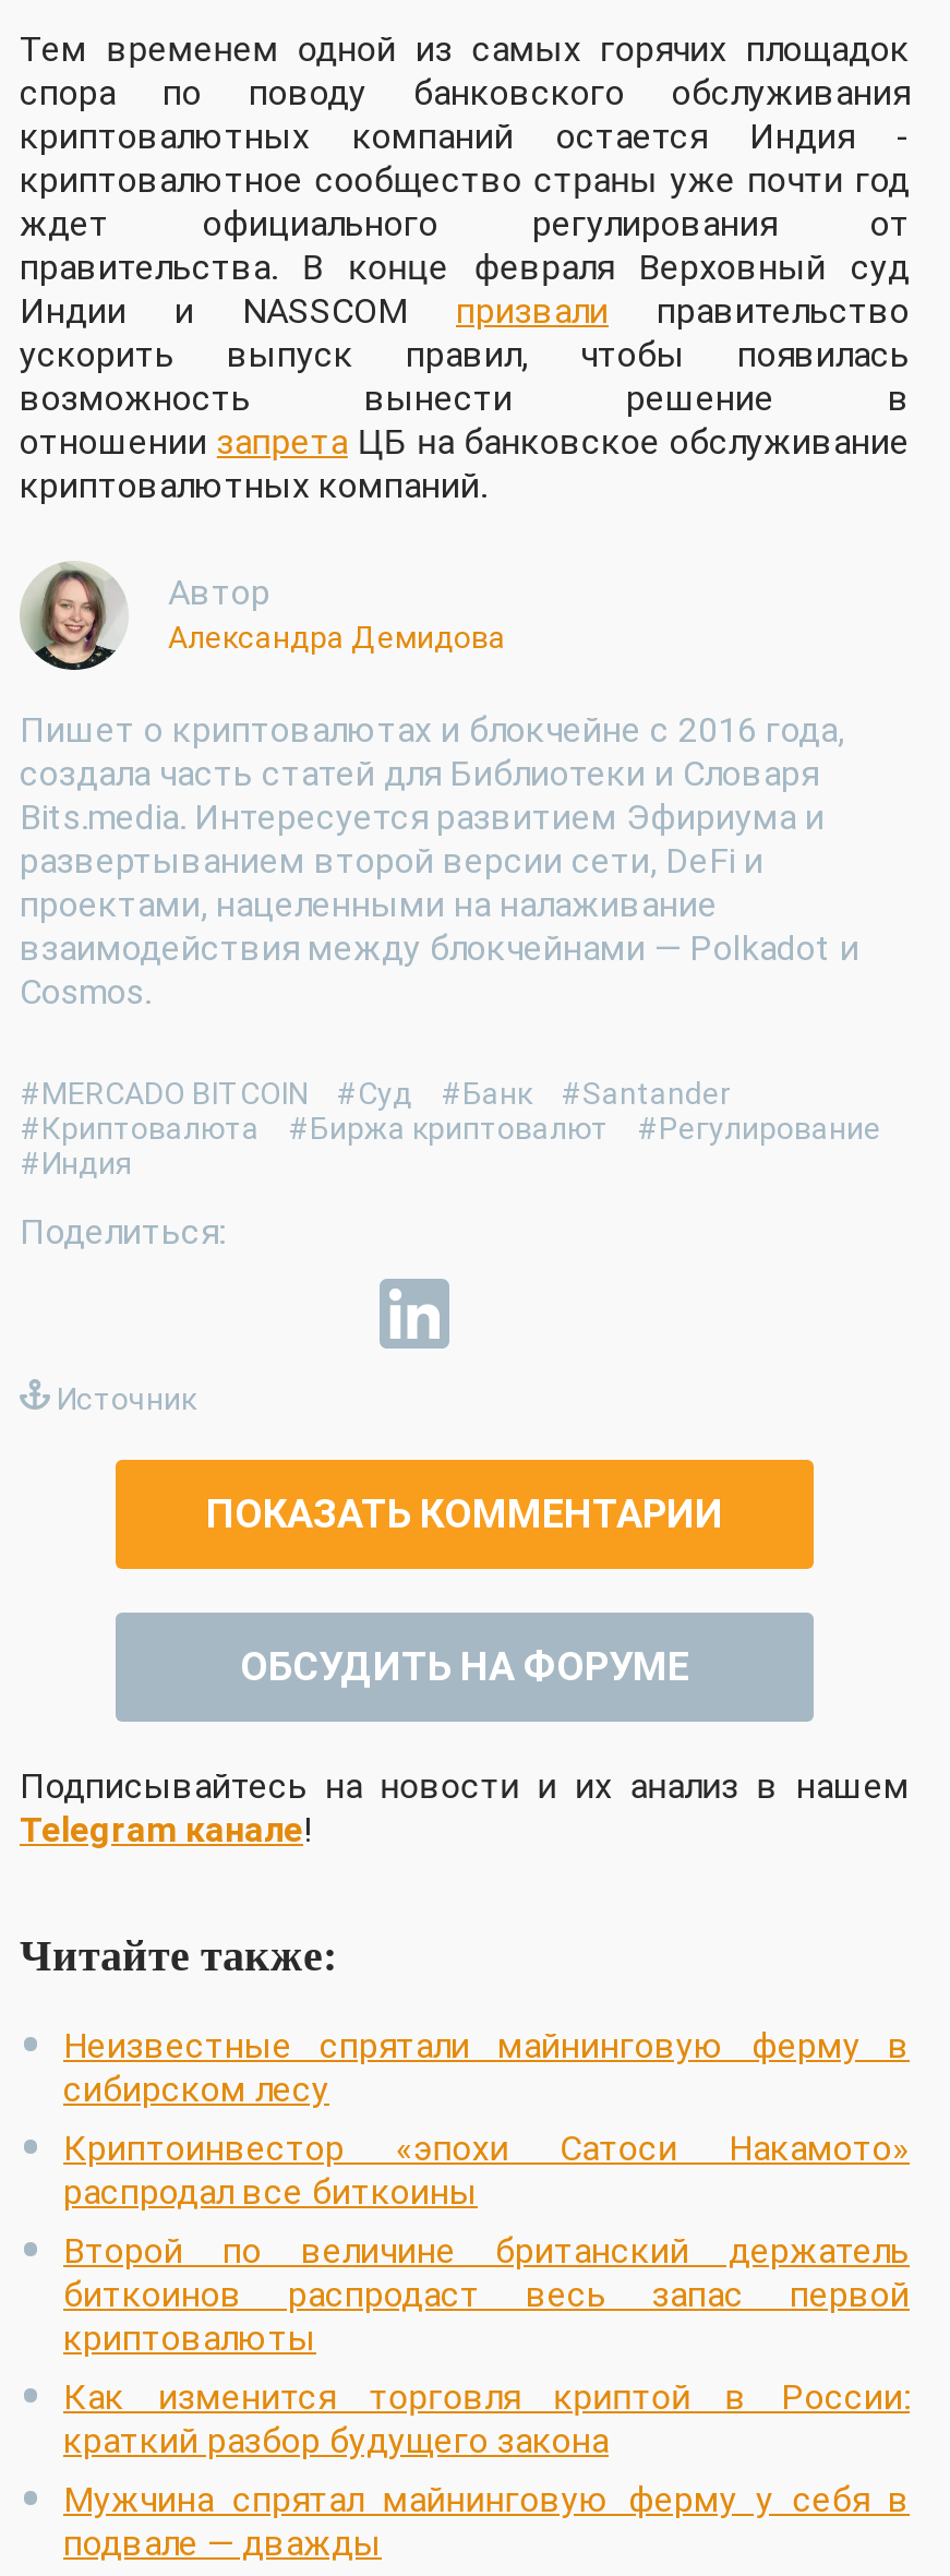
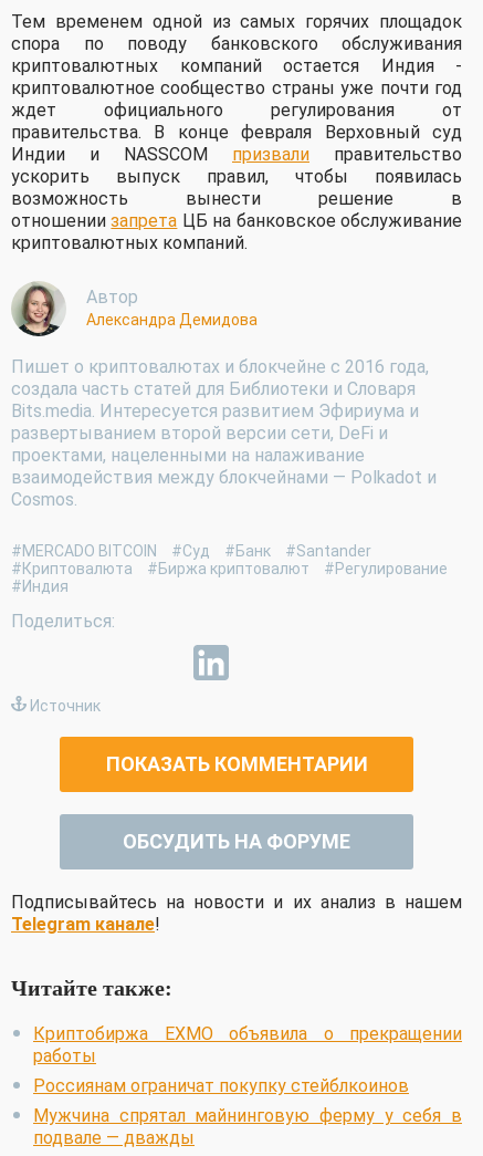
- Неизвестные спрятали майнинговую ферму в
- сибирском лесу
- Криптоинвестор «эпохи Сатоси Накамото»
- распродал все биткоины
- Второй по величине британский держатель
- биткоинов распродаст весь запас первой
- криптовалюты
- Как изменится торговля криптой в России:
- краткий разбор будущего закона
+ Криптобиржа EXMO объявила о прекращении
+ работы
+ Россиянам ограничат покупку стейблкоинов
